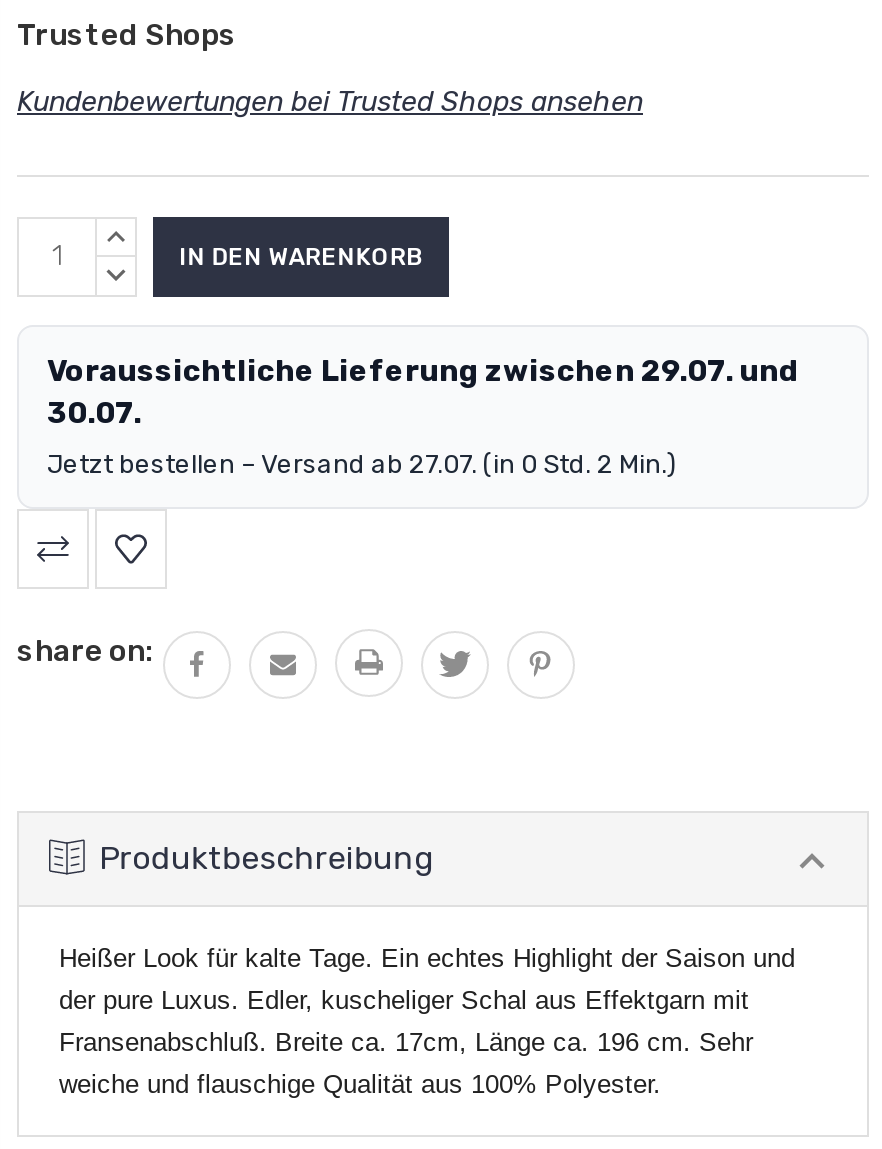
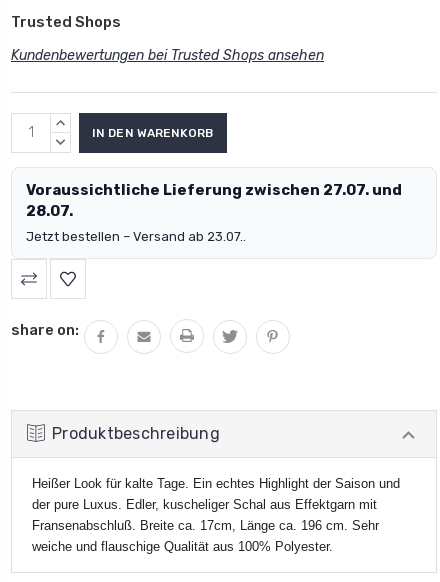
- Voraussichtliche Lieferung zwischen 29.07. und
- 30.07.
+ Voraussichtliche Lieferung zwischen 27.07. und
+ 28.07.

- Jetzt bestellen – Versand ab 27.07. (in 0 Std. 2 Min.)
+ Jetzt bestellen – Versand ab 23.07..
